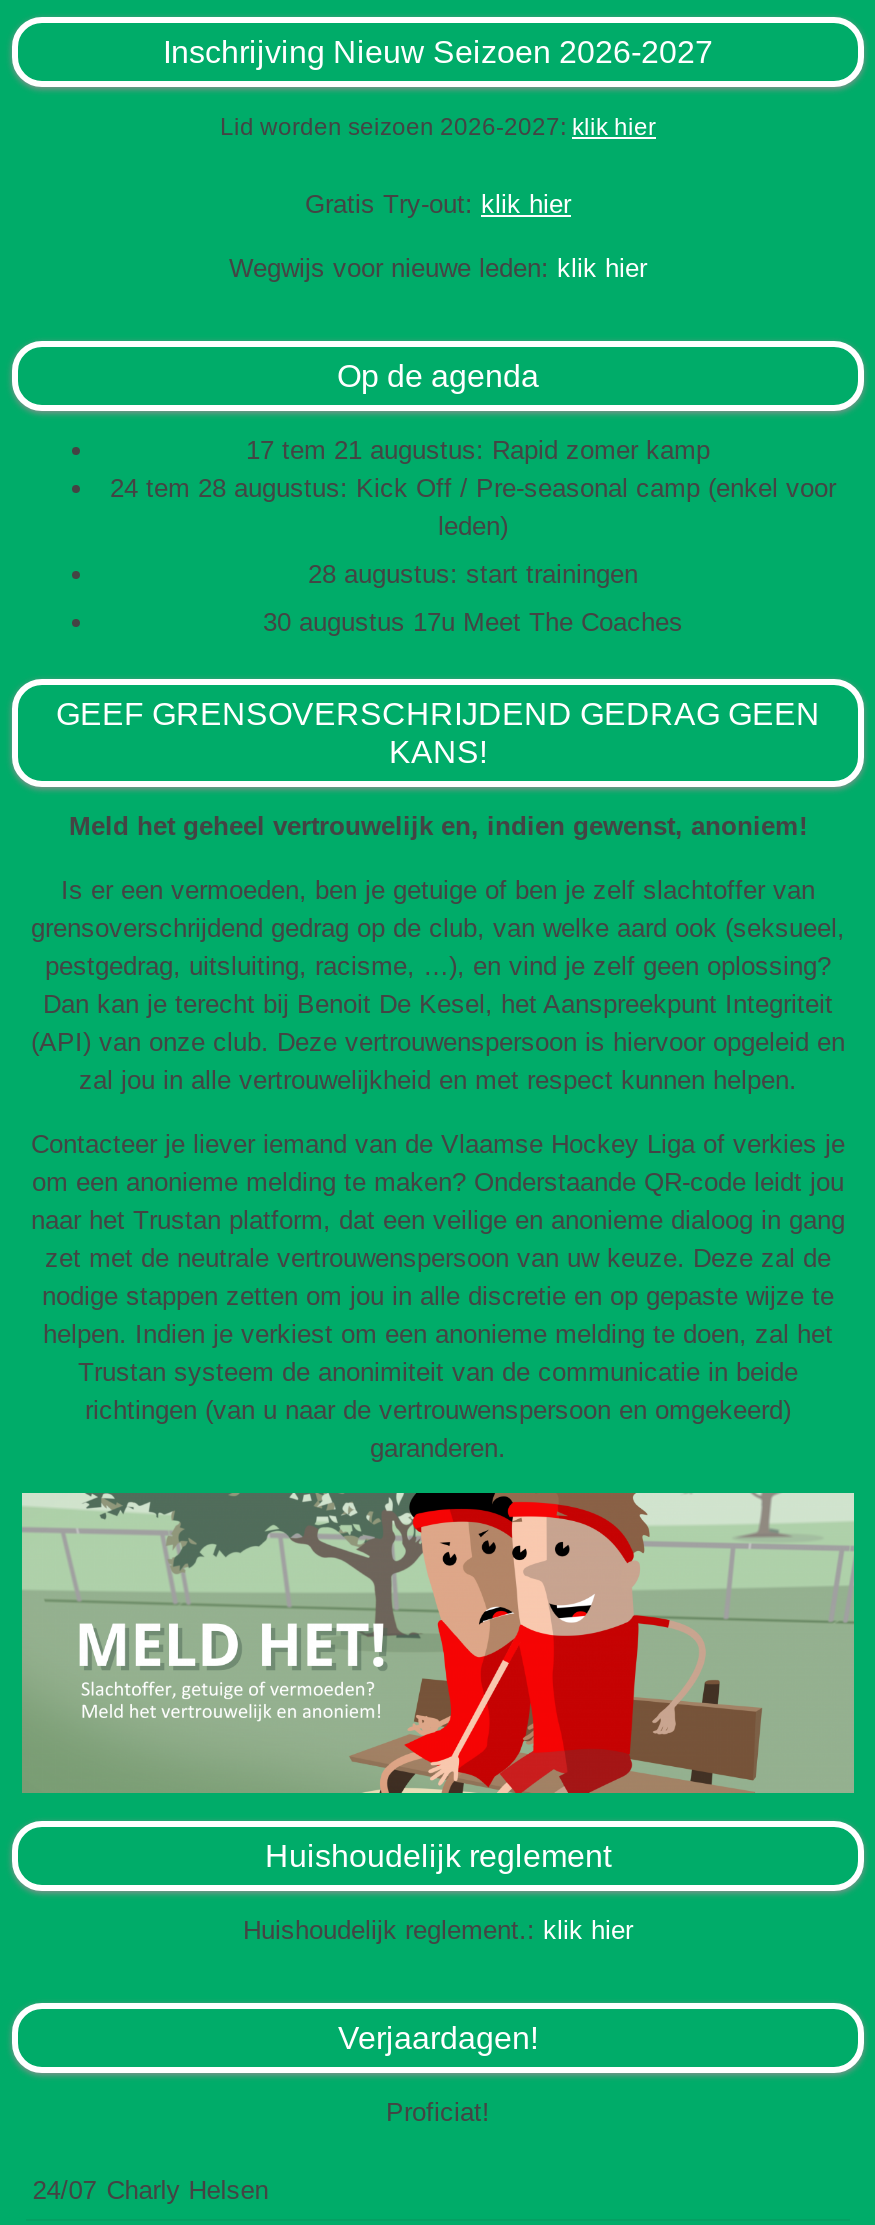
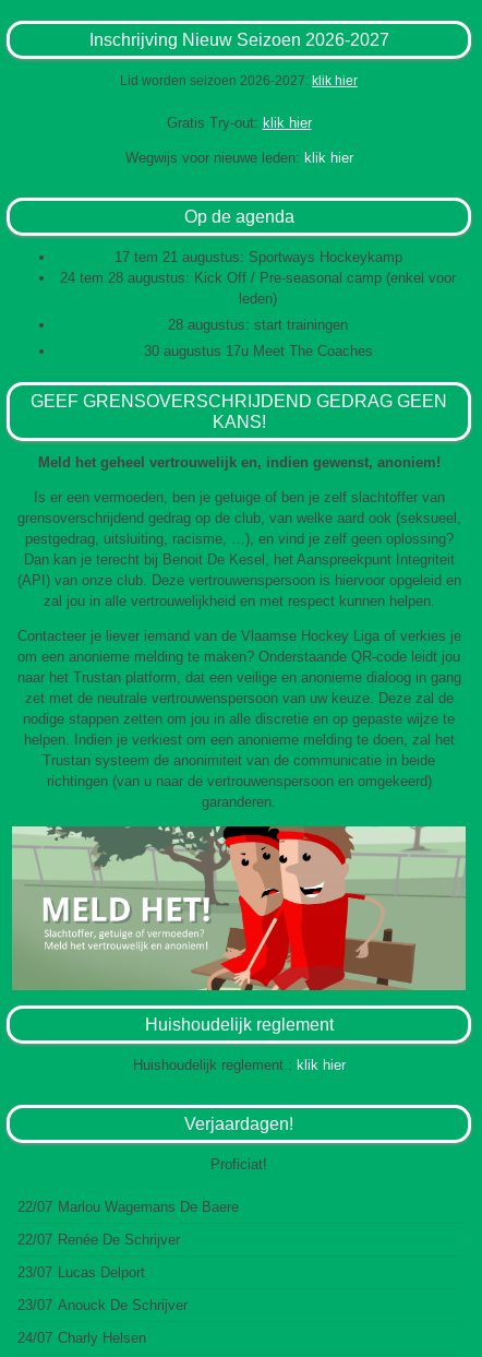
- 17 tem 21 augustus: Rapid zomer kamp
+ 17 tem 21 augustus: Sportways Hockeykamp

+ 22/07 Marlou Wagemans De Baere
+ 22/07 Renée De Schrijver
+ 23/07 Lucas Delport
+ 23/07 Anouck De Schrijver
